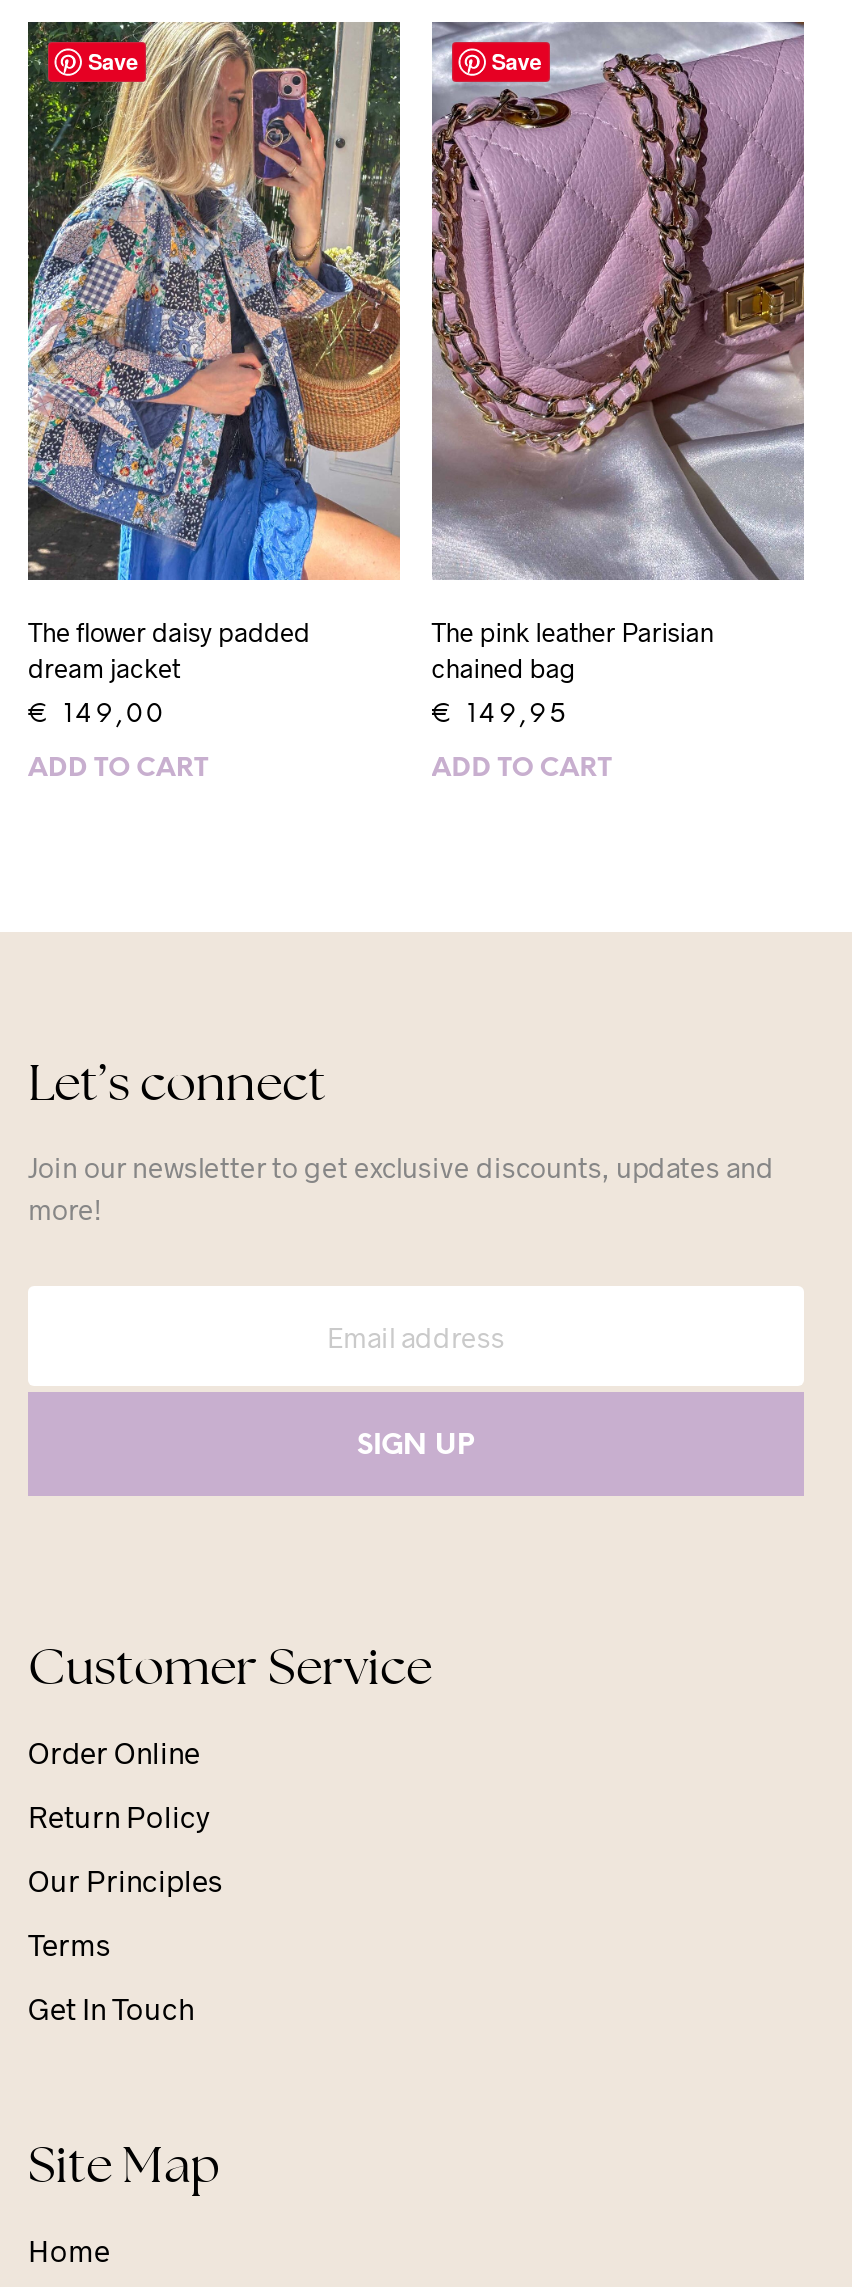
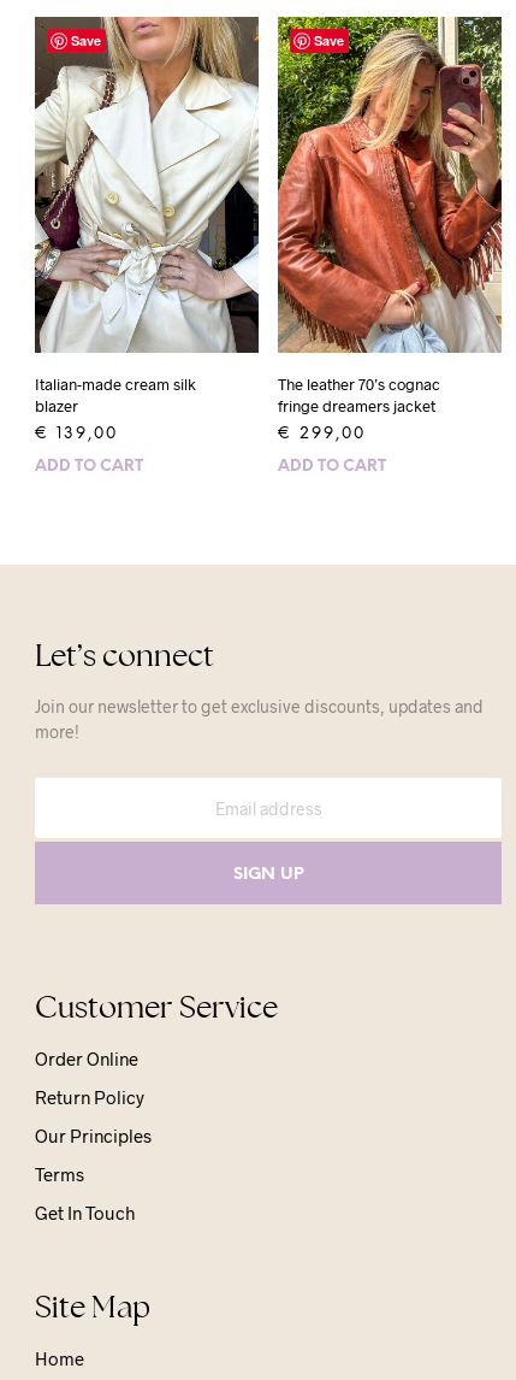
- [image]
- The flower daisy padded
- dream jacket
+ [image]
+ Italian-made cream silk
+ blazer

- [image]
- The pink leather Parisian
- chained bag
+ [image]
+ The leather 70’s cognac
+ fringe dreamers jacket

- €149,00
+ €139,00

- €149,95
+ €299,00
